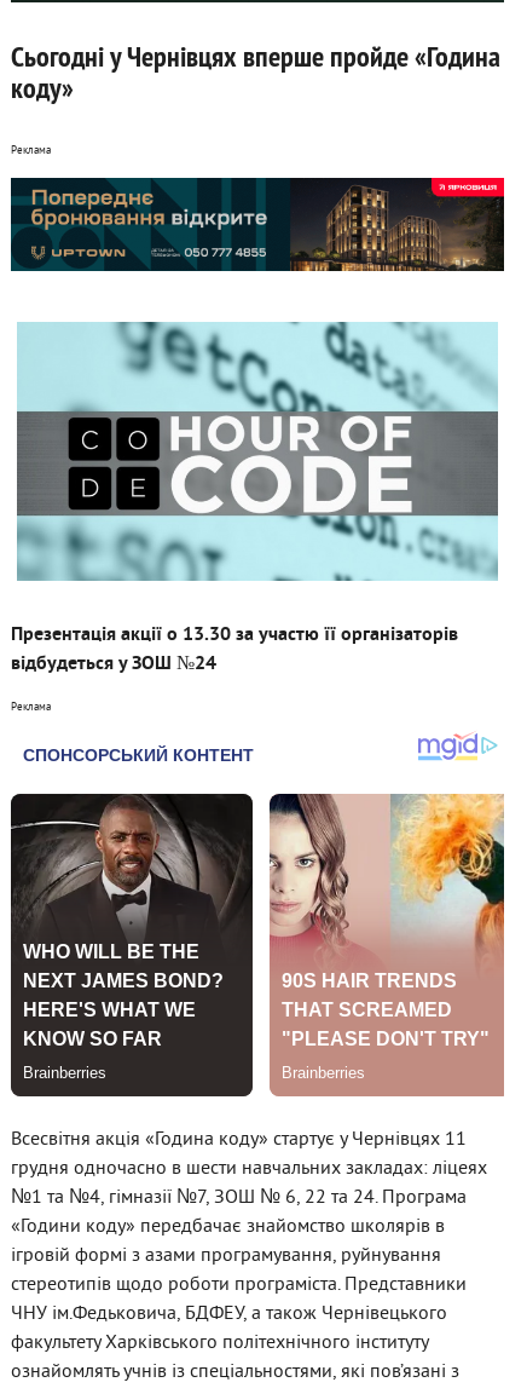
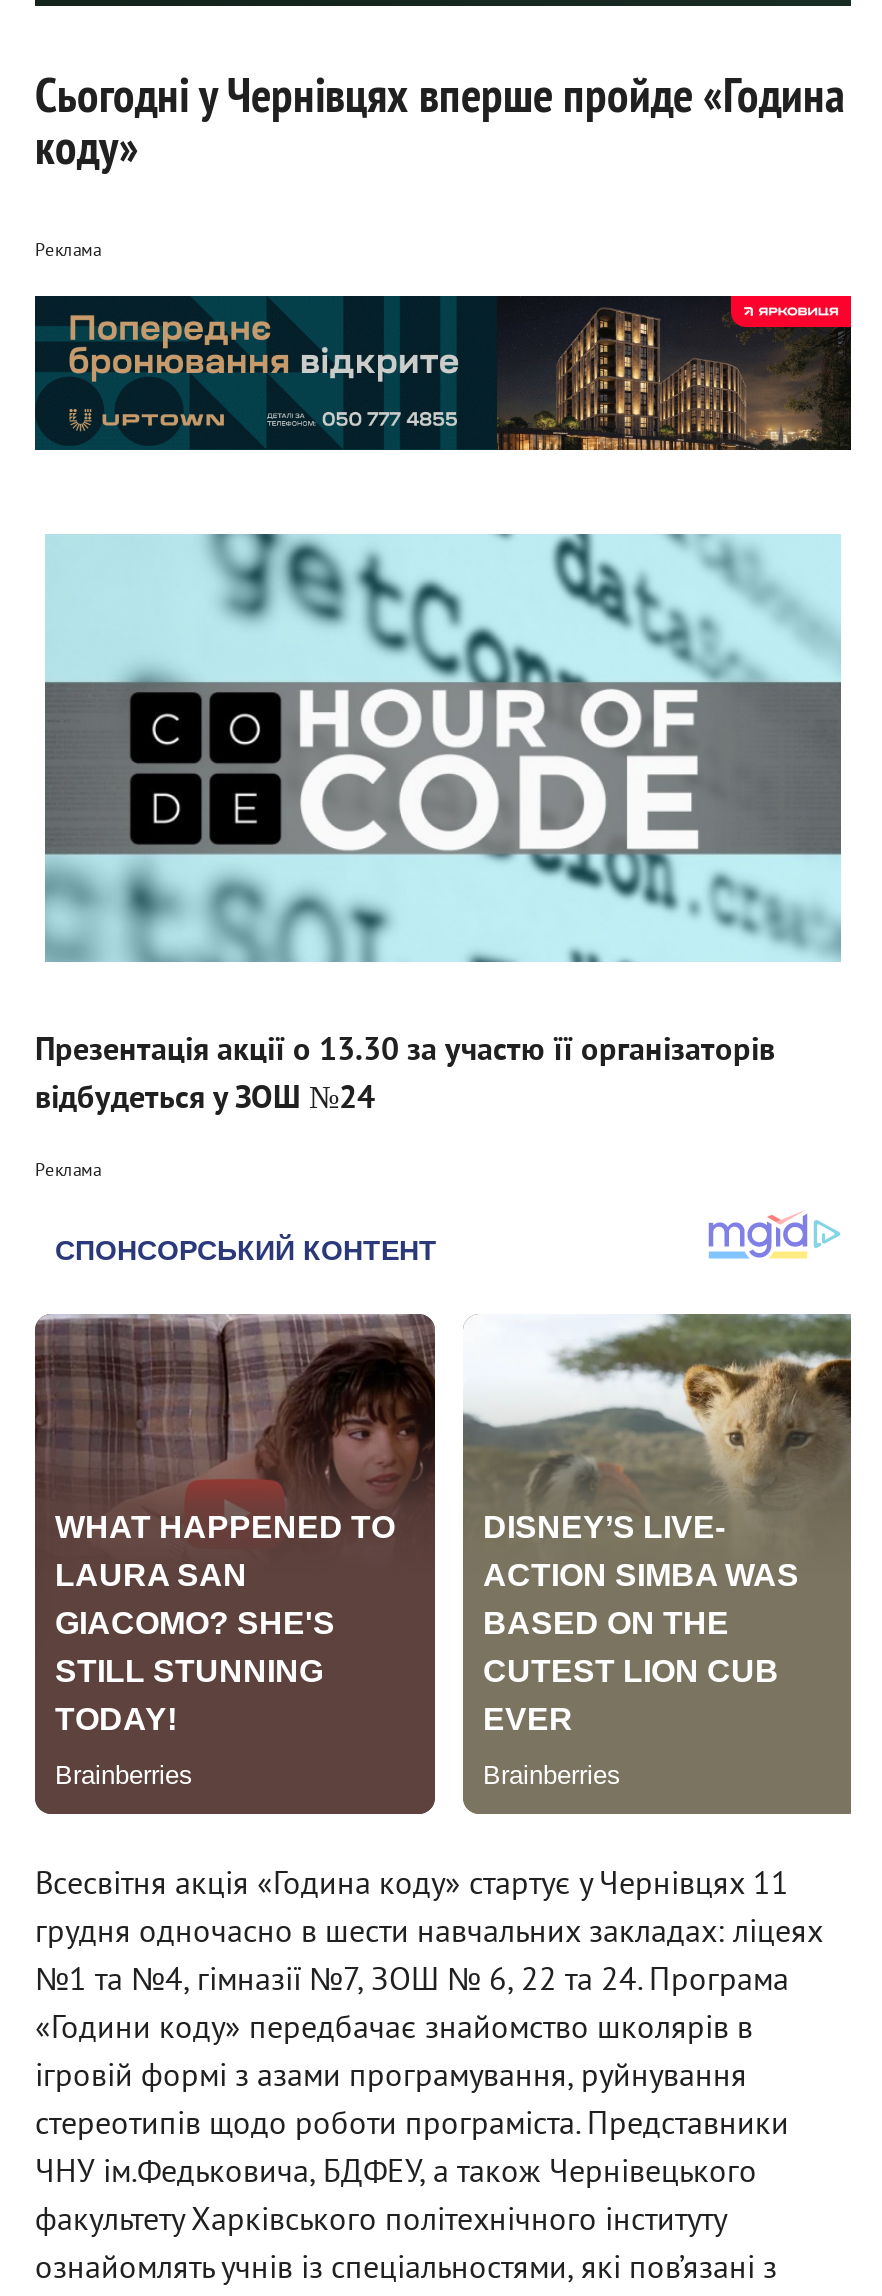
- [image]
+ [image]

- [image]
+ [image]
